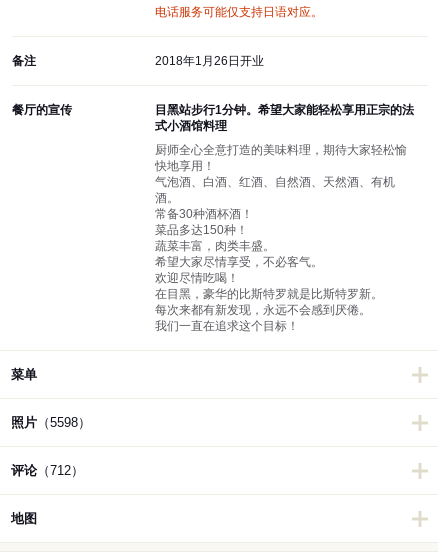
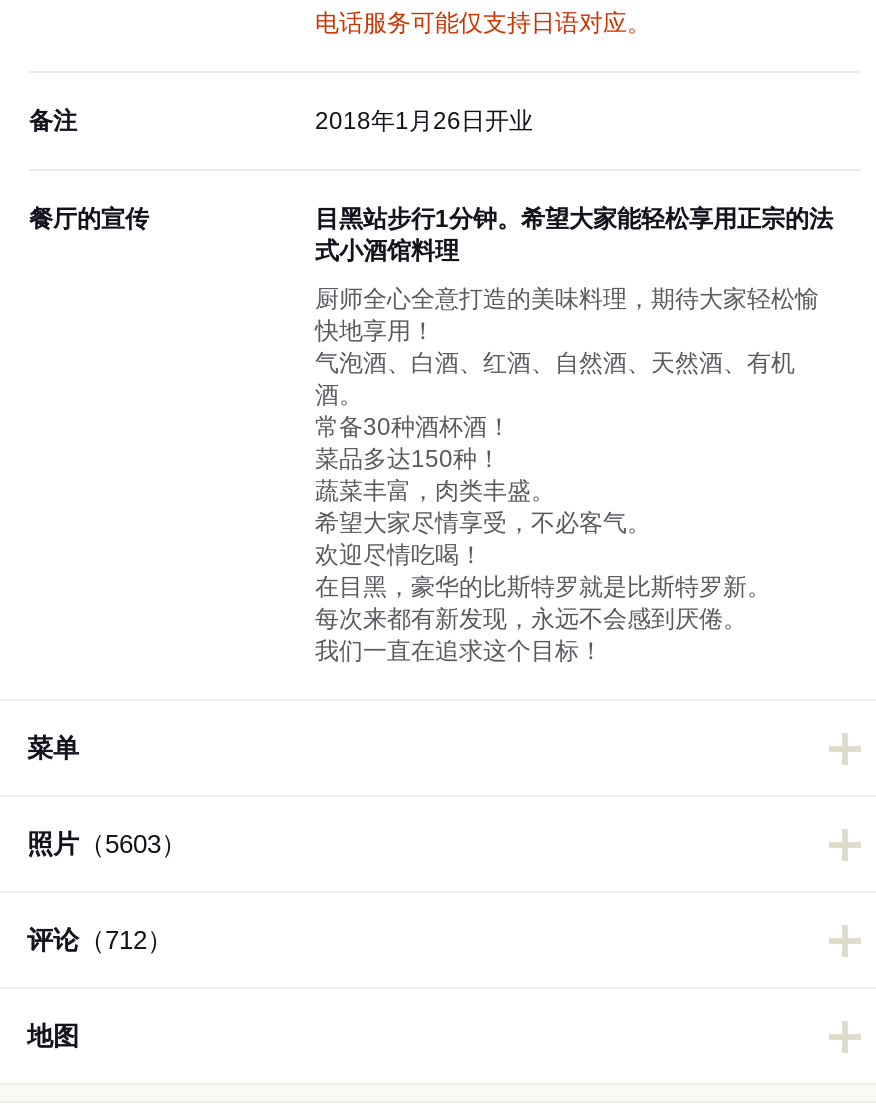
- 照片（5598）
+ 照片（5603）
